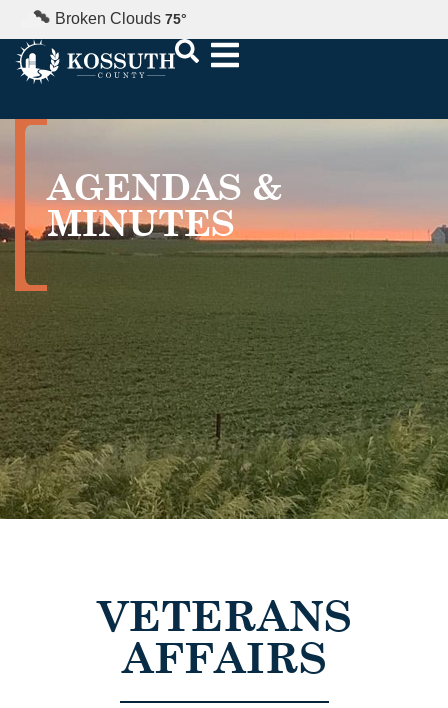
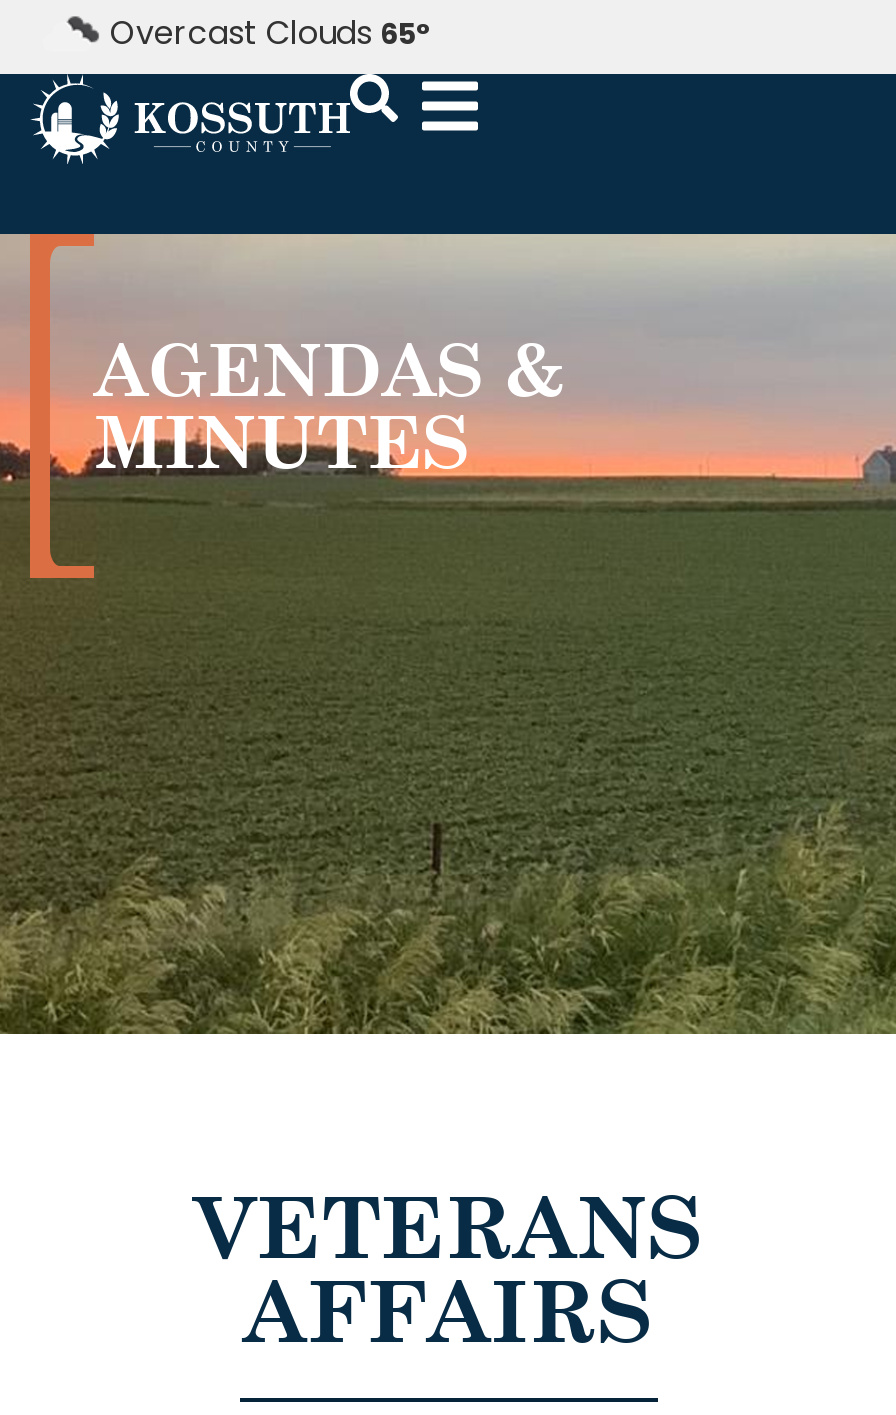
- Broken Clouds 75°
+ Overcast Clouds 65°
